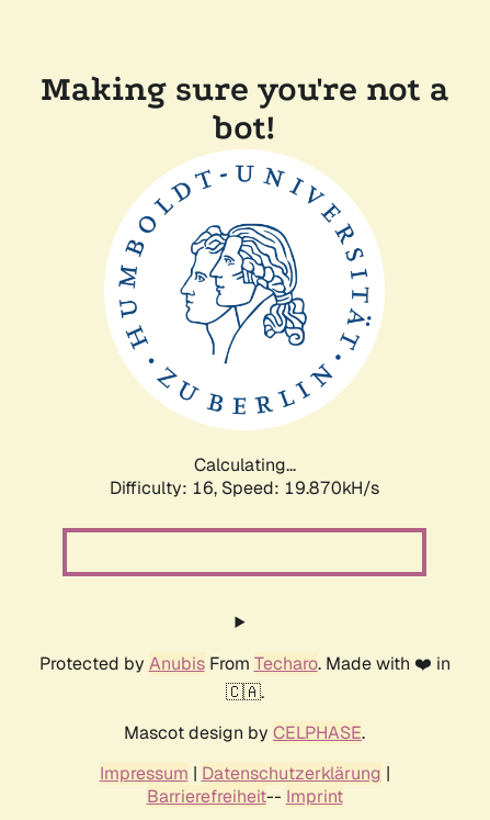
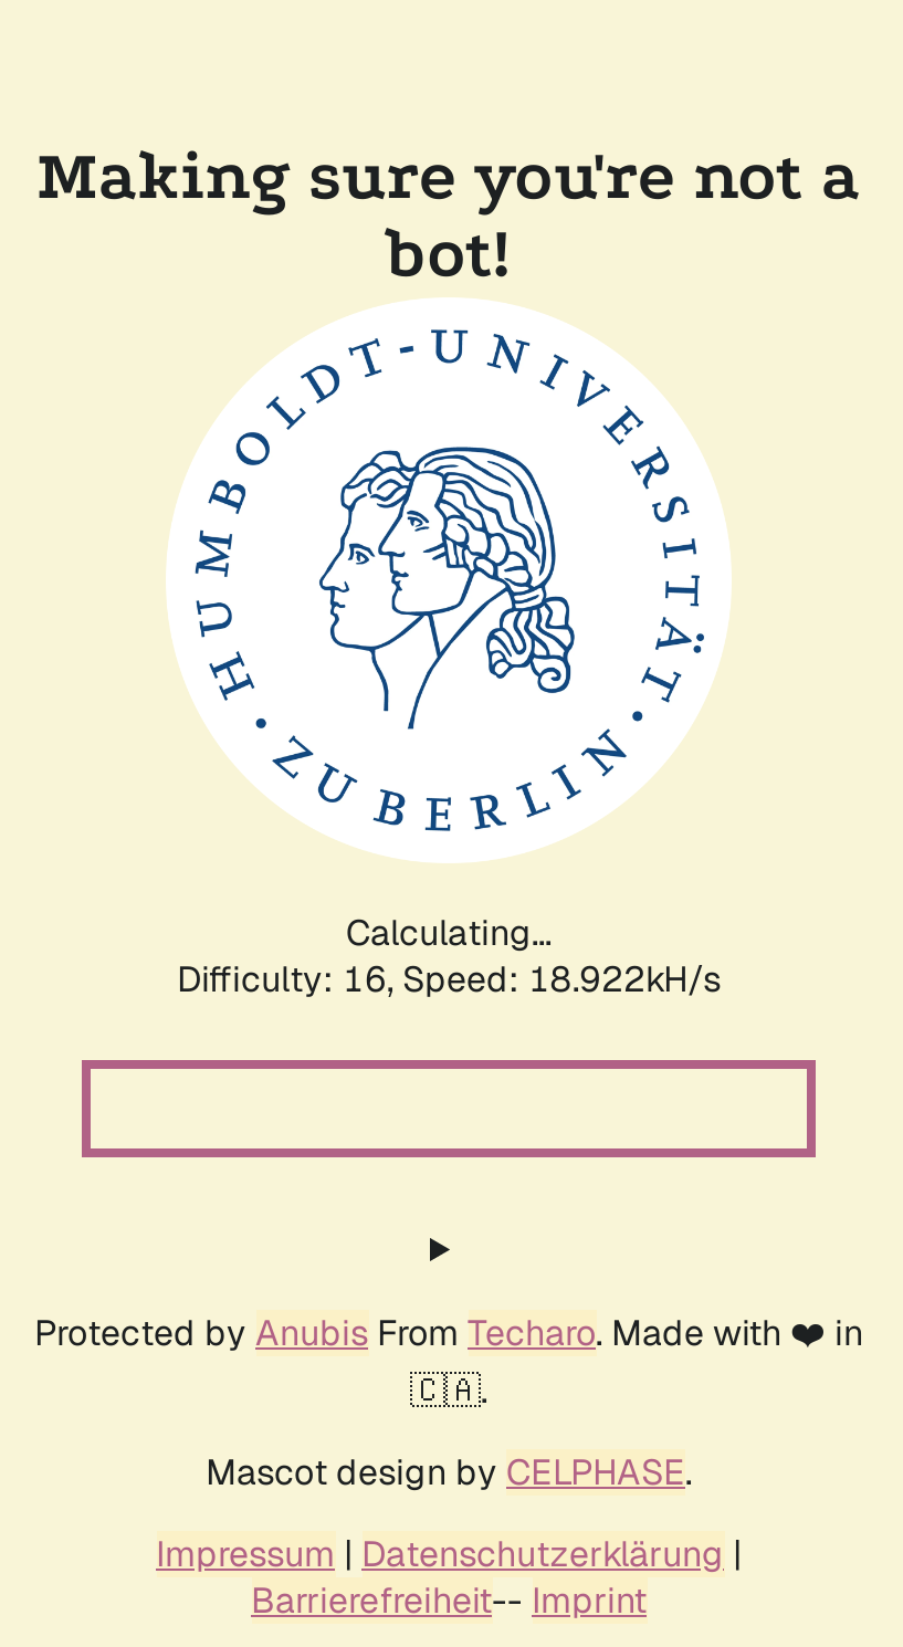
- Difficulty: 16, Speed: 19.870kH/s
+ Difficulty: 16, Speed: 18.922kH/s
